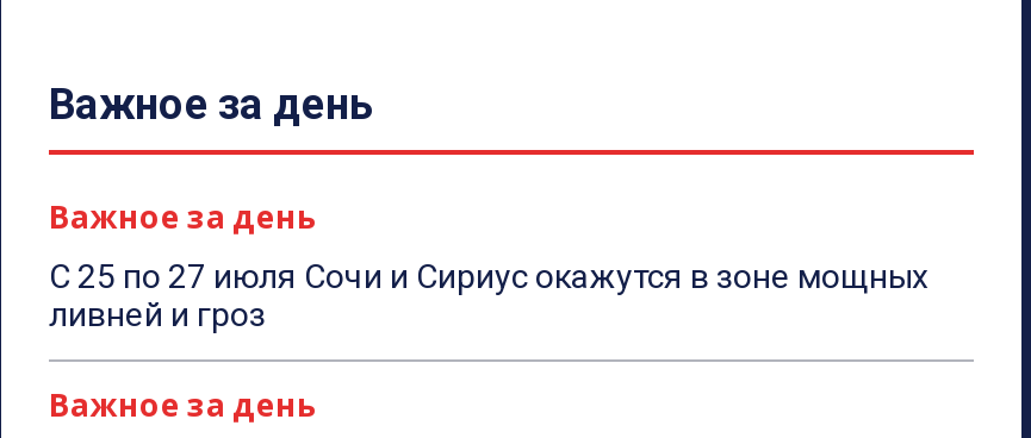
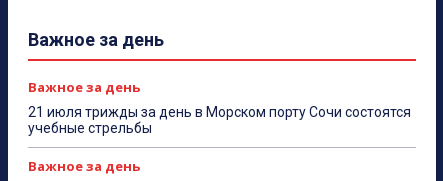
- С 25 по 27 июля Сочи и Сириус окажутся в зоне мощных
- ливней и гроз
+ 21 июля трижды за день в Морском порту Сочи состоятся
+ учебные стрельбы
